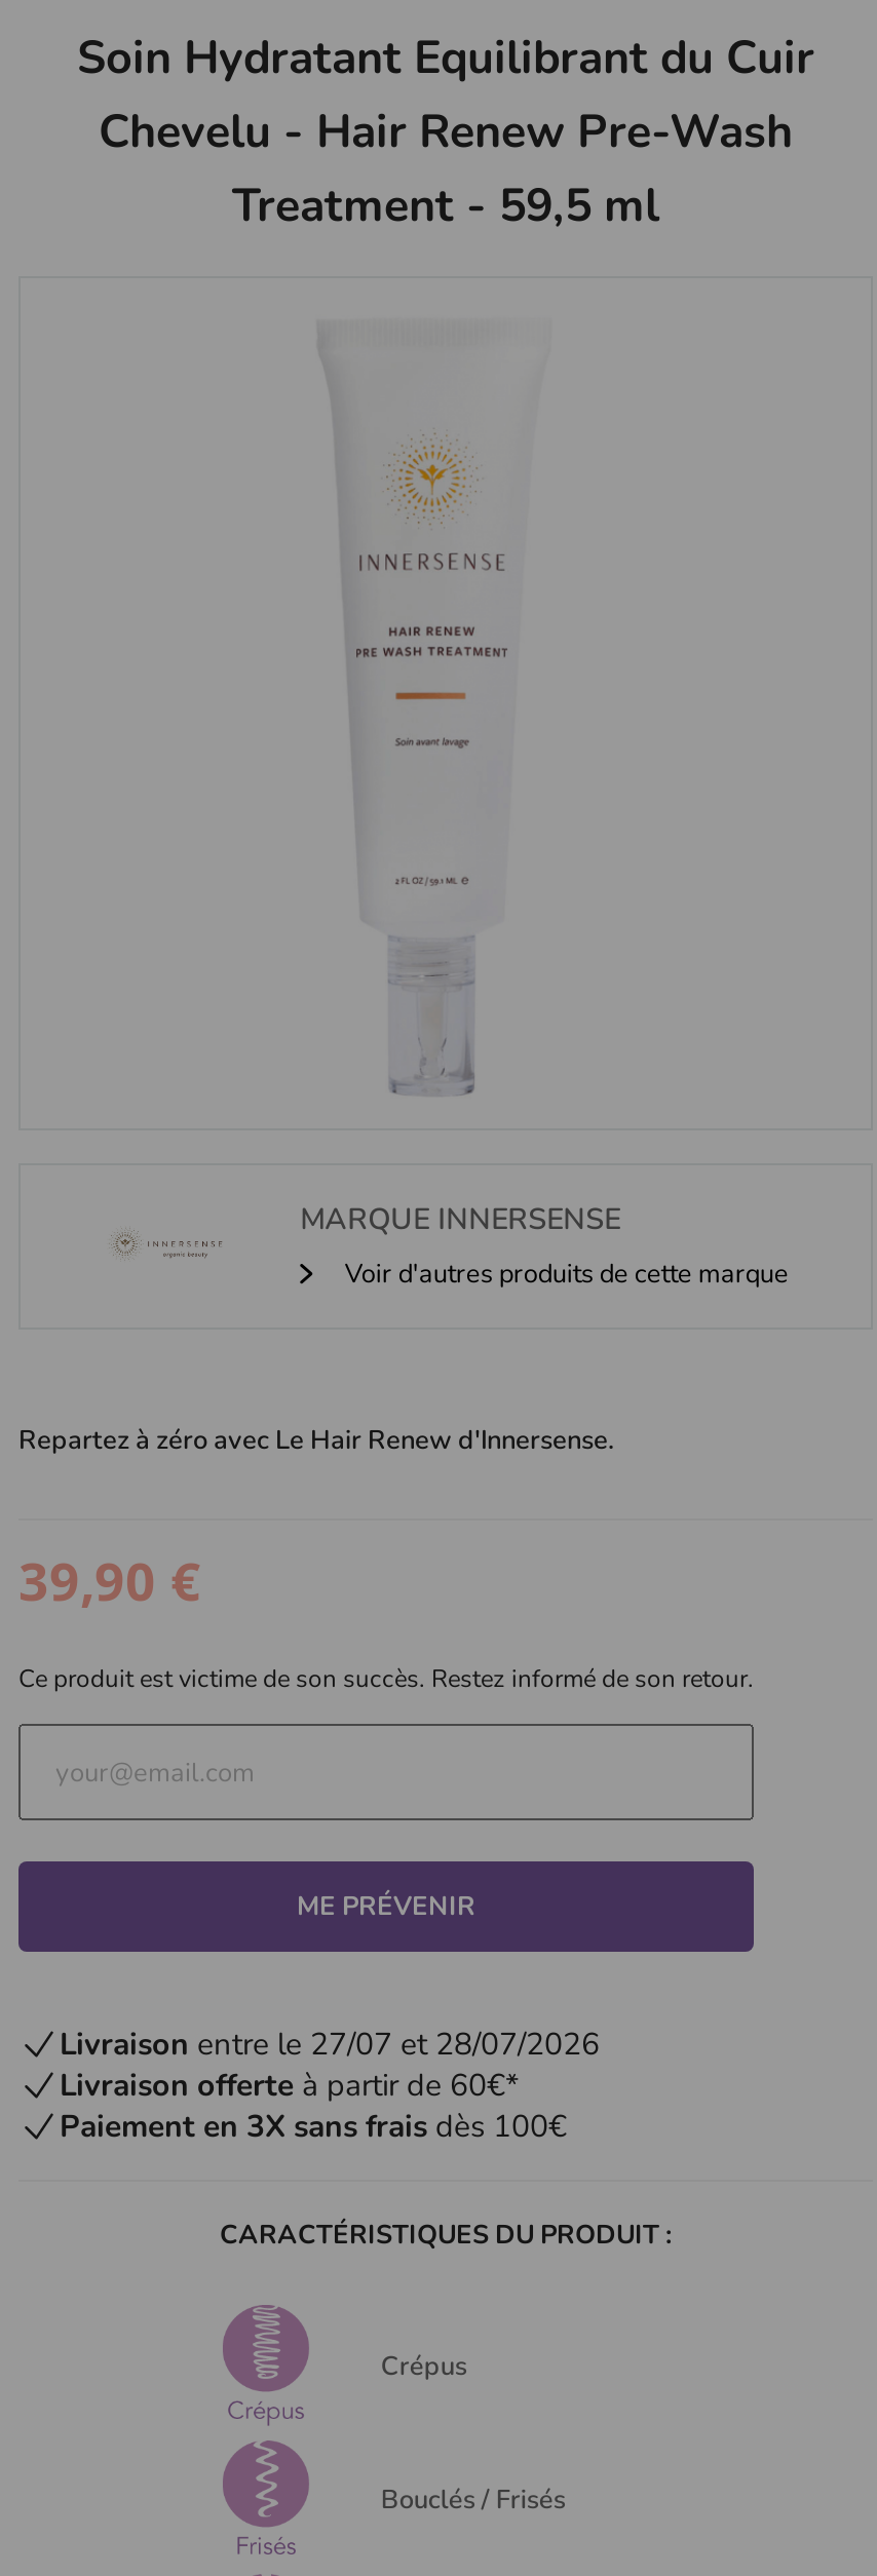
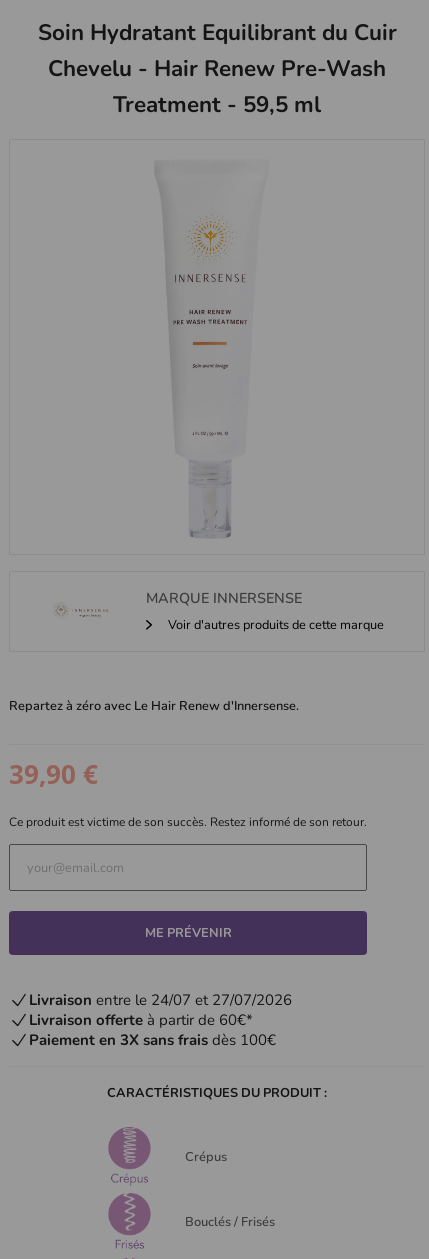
- Livraison entre le 27/07 et 28/07/2026
+ Livraison entre le 24/07 et 27/07/2026
